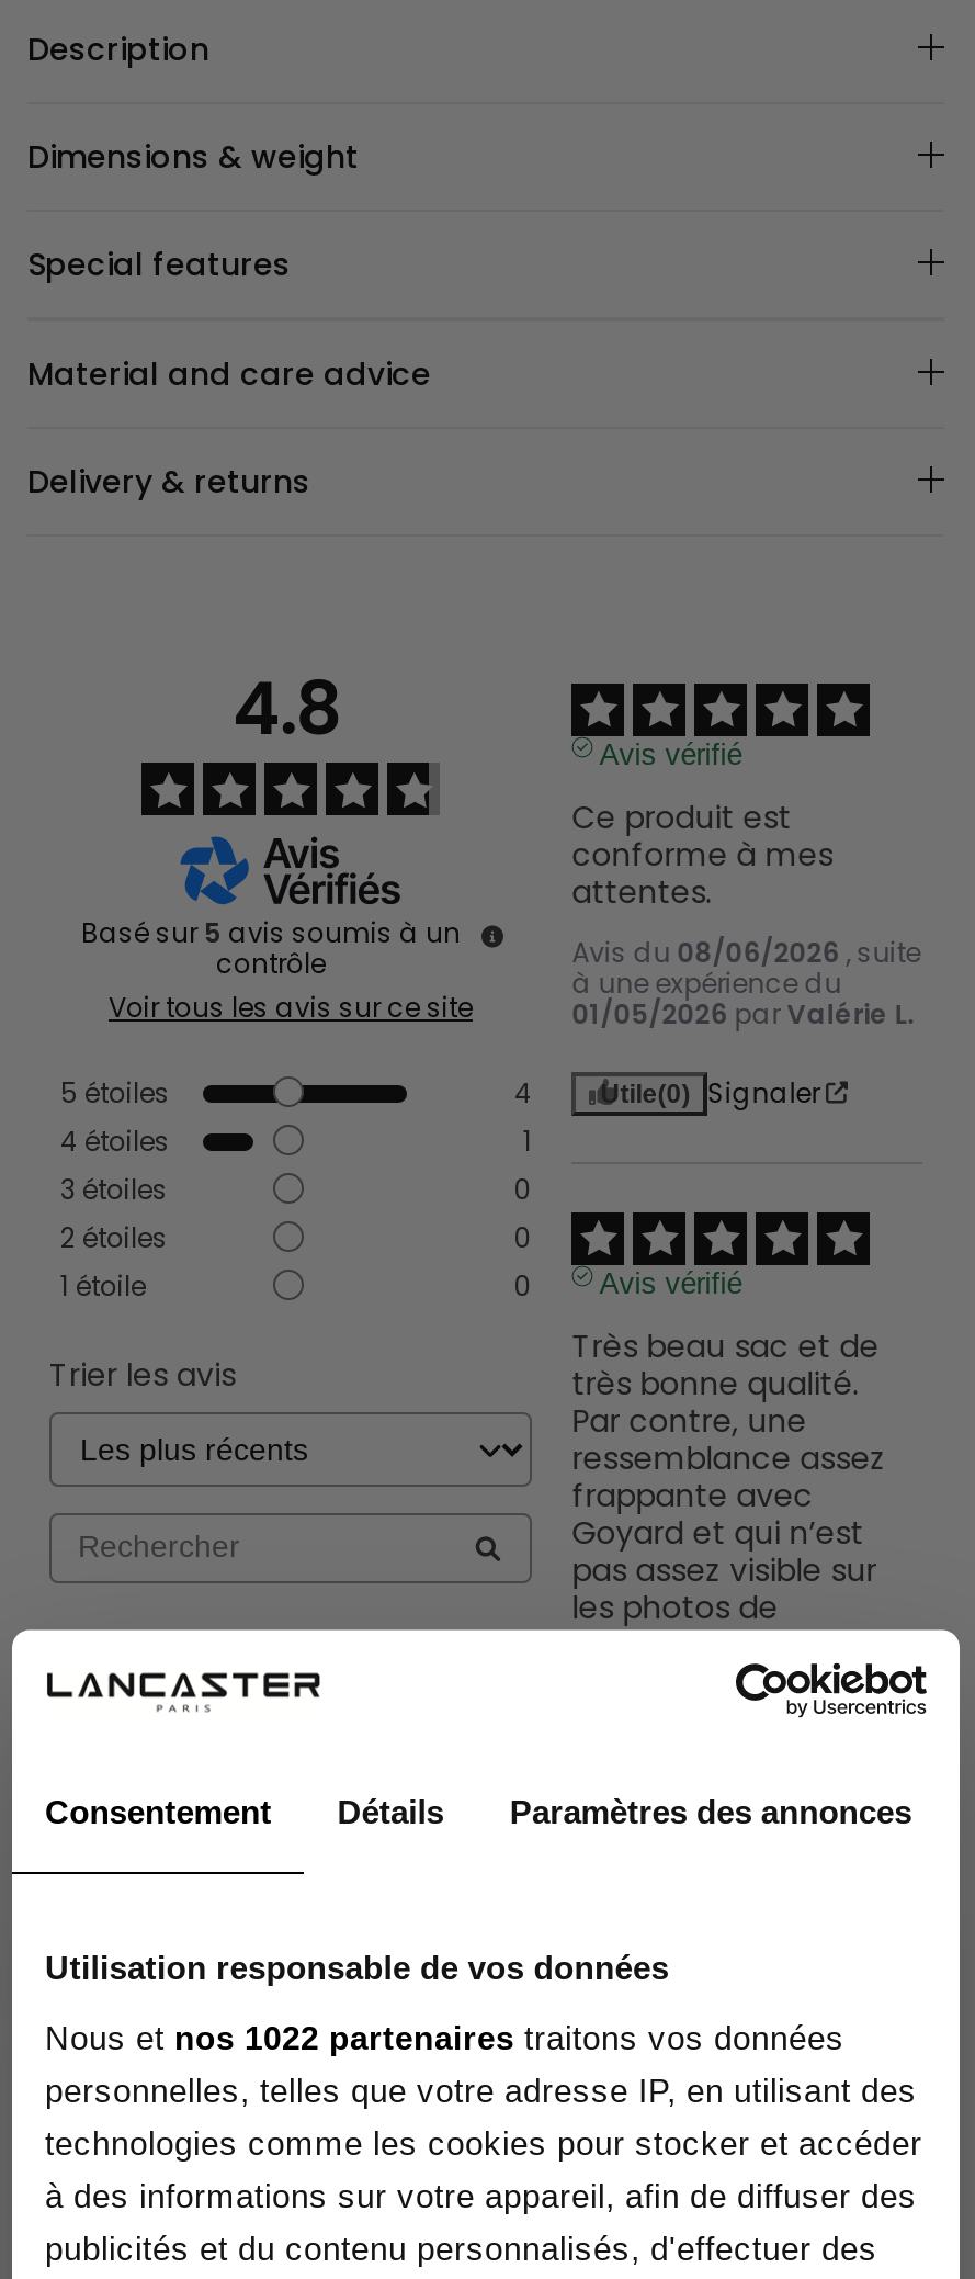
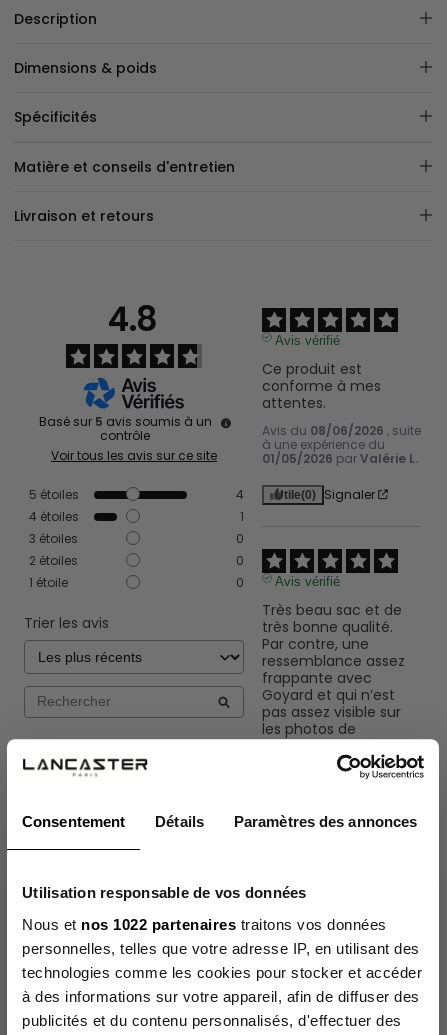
- Dimensions & weight
+ Dimensions & poids

- Special features
+ Spécificités

- Material and care advice
+ Matière et conseils d'entretien

- Delivery & returns
+ Livraison et retours
